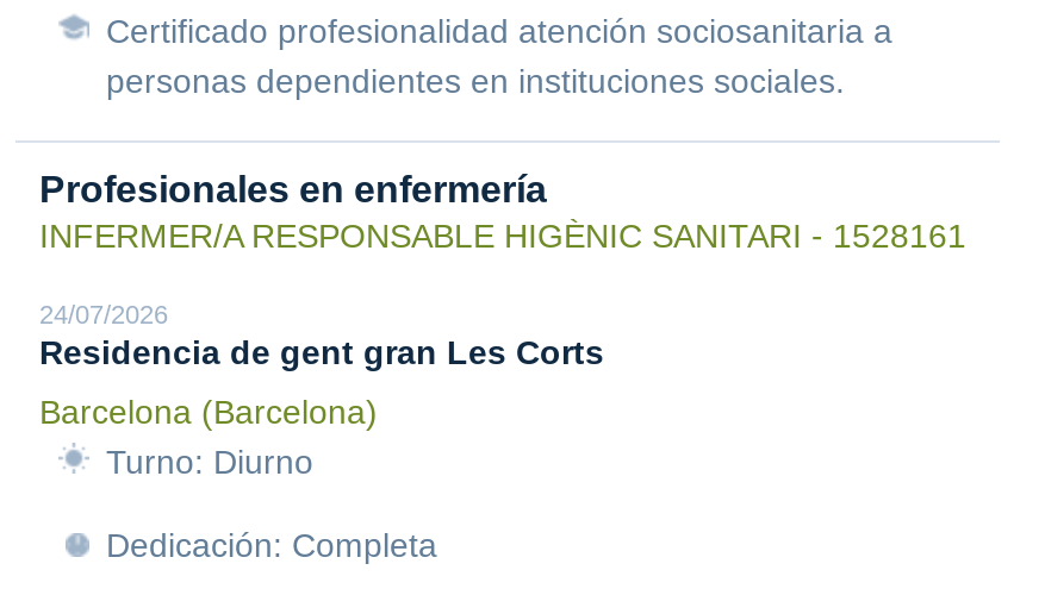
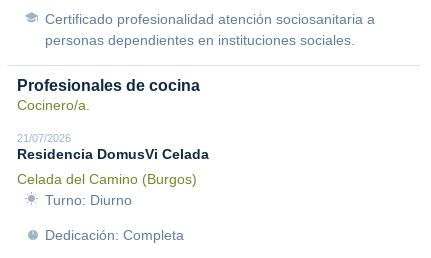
- Profesionales en enfermería
- INFERMER/A RESPONSABLE HIGÈNIC SANITARI - 1528161
+ Profesionales de cocina
+ Cocinero/a.

- 24/07/2026
- Residencia de gent gran Les Corts
+ 21/07/2026
+ Residencia DomusVi Celada

- Barcelona (Barcelona)
+ Celada del Camino (Burgos)
